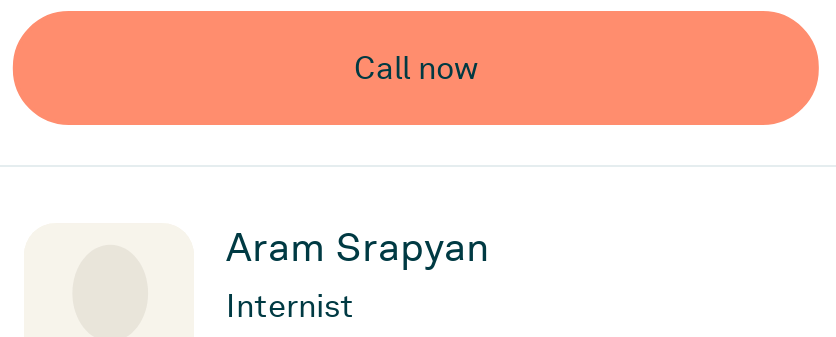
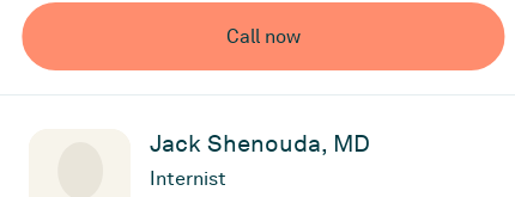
- Aram Srapyan
+ Jack Shenouda, MD
